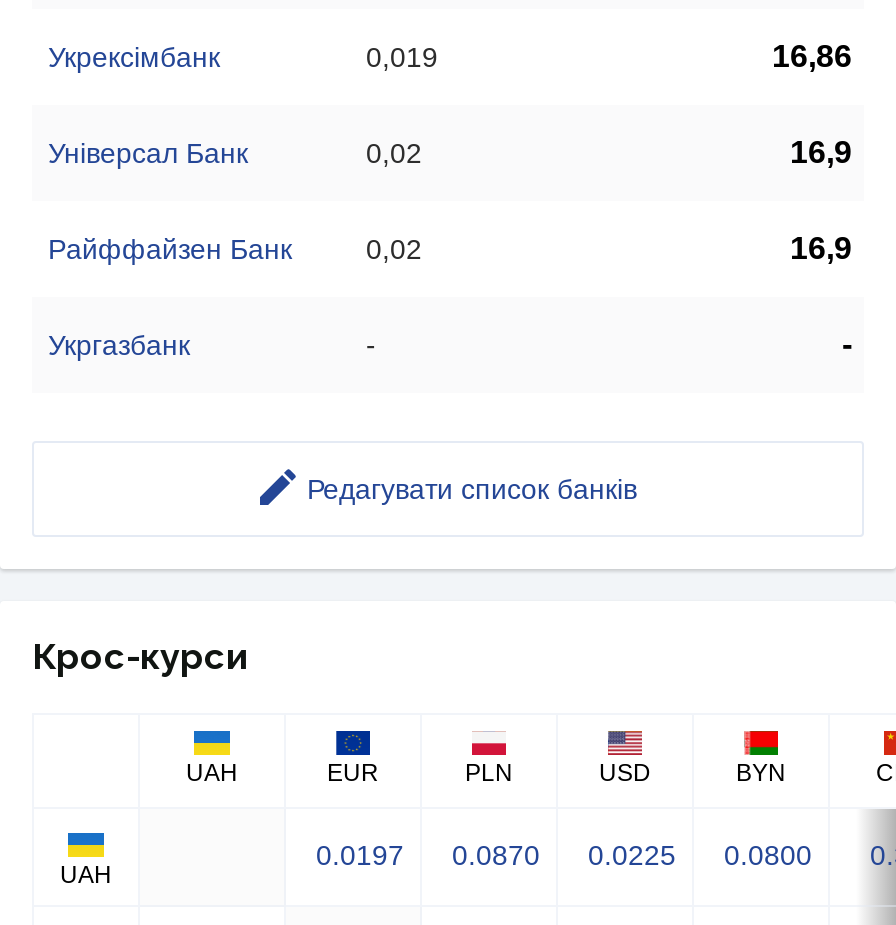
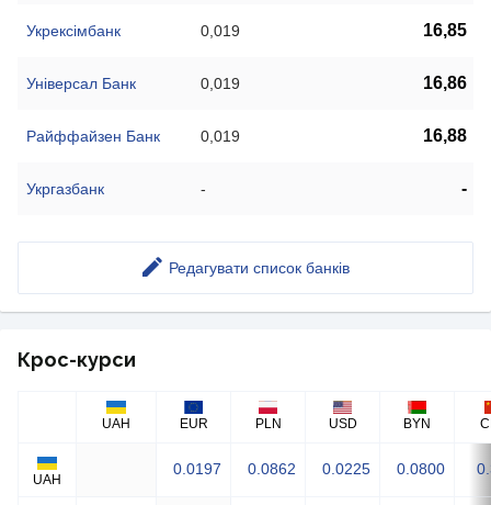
- 16,86
+ 16,85

- 0,02
+ 0,019

- 16,9
+ 16,86

- 0,02
+ 0,019

- 16,9
+ 16,88

- 0.0870
+ 0.0862
